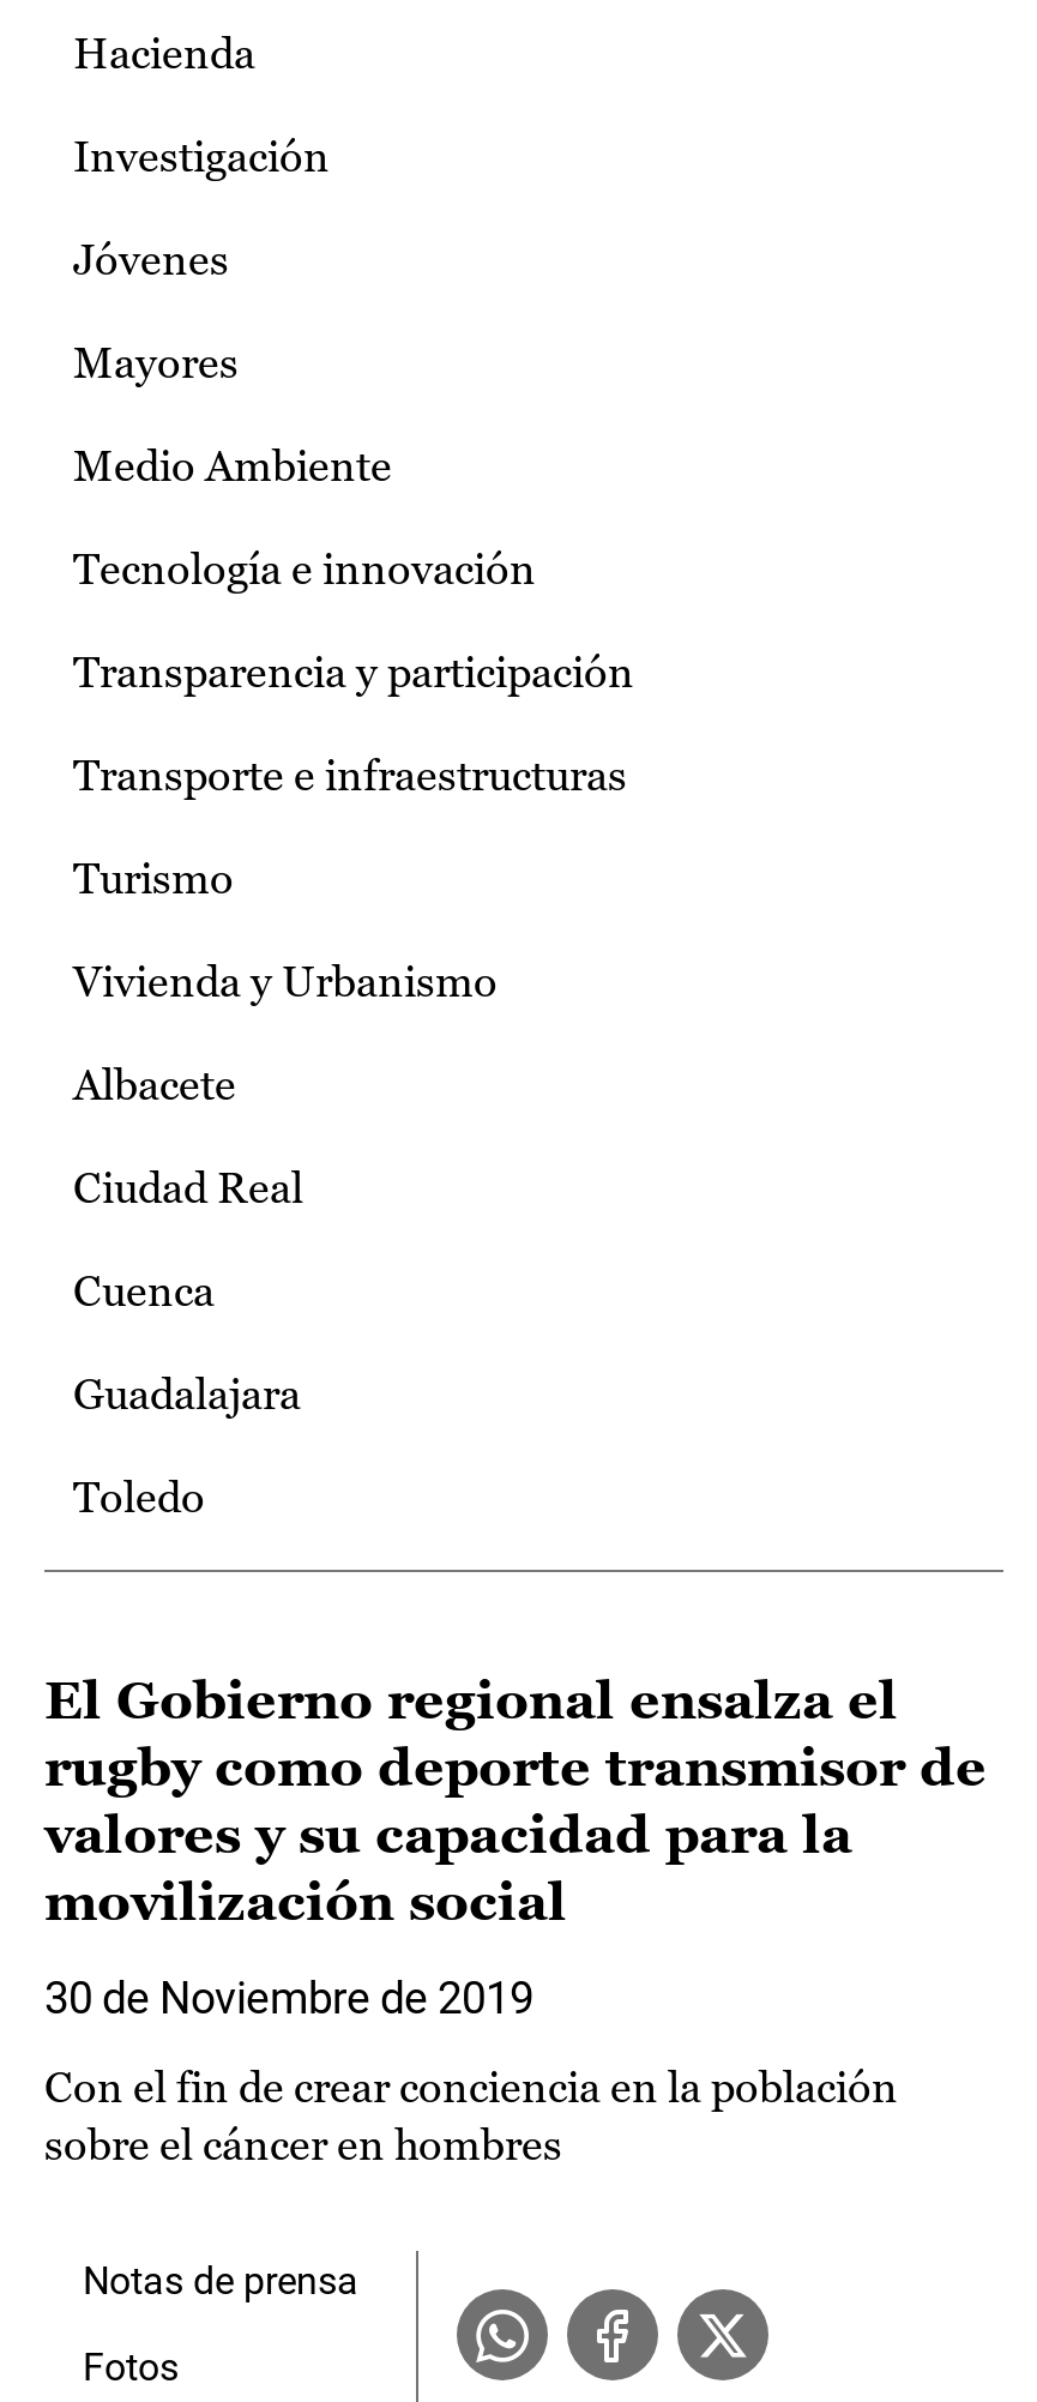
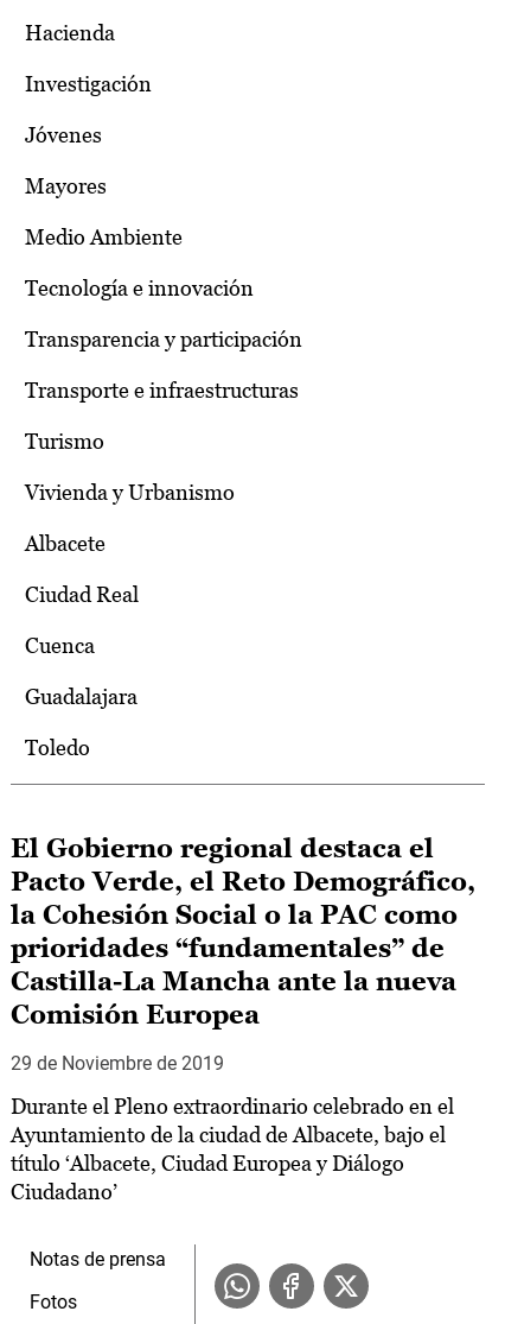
- El Gobierno regional ensalza el
- rugby como deporte transmisor de
- valores y su capacidad para la
- movilización social
+ El Gobierno regional destaca el
+ Pacto Verde, el Reto Demográfico,
+ la Cohesión Social o la PAC como
+ prioridades “fundamentales” de
+ Castilla-La Mancha ante la nueva
+ Comisión Europea

- 30 de Noviembre de 2019
+ 29 de Noviembre de 2019

- Con el fin de crear conciencia en la población
- sobre el cáncer en hombres
+ Durante el Pleno extraordinario celebrado en el
+ Ayuntamiento de la ciudad de Albacete, bajo el
+ título ‘Albacete, Ciudad Europea y Diálogo
+ Ciudadano’
